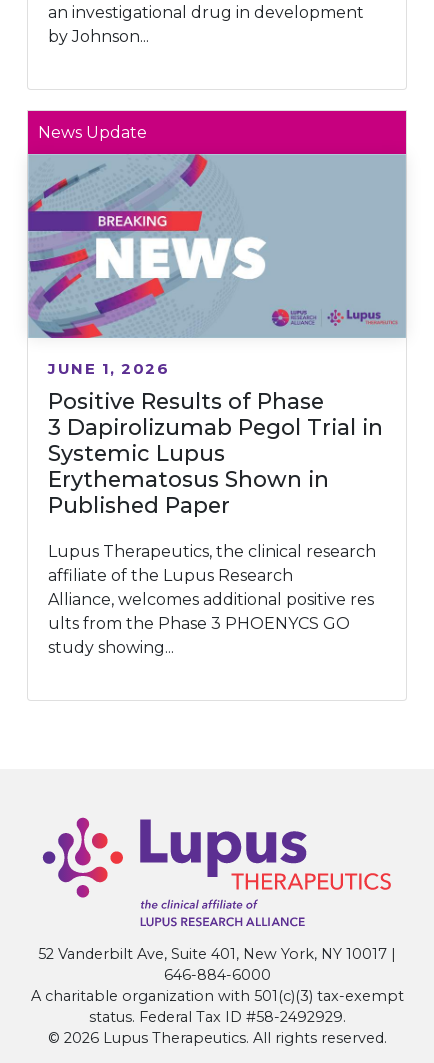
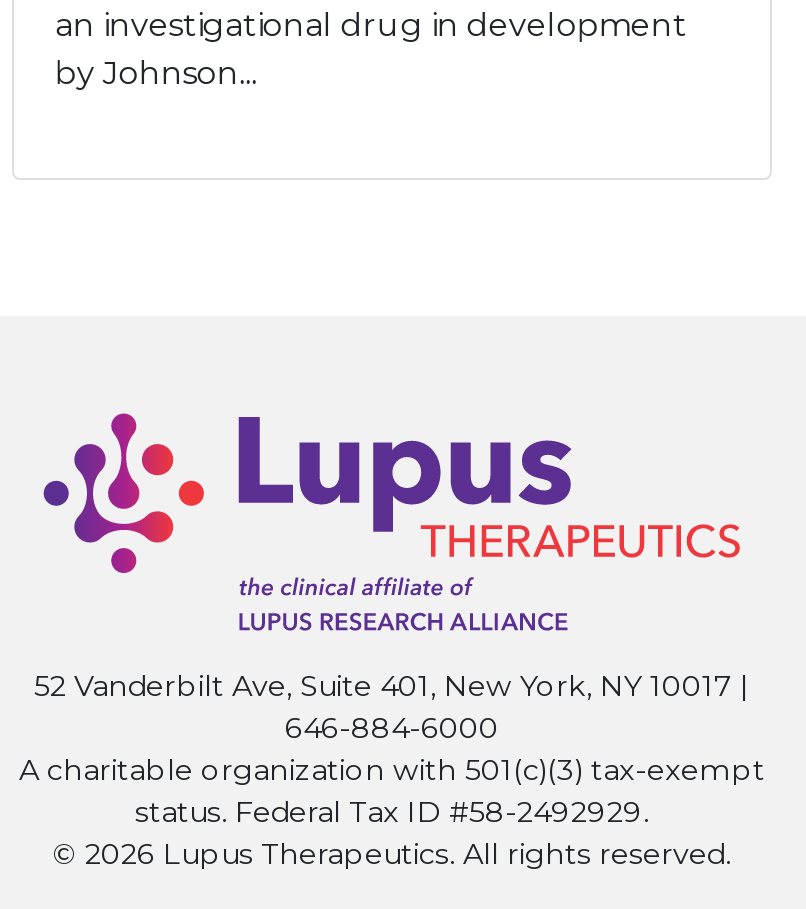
- [image]
- News Update

- JUNE 1, 2026

- Positive Results of Phase
- 3 Dapirolizumab Pegol Trial in
- Systemic Lupus
- Erythematosus Shown in
- Published Paper

- Lupus Therapeutics, the clinical research
- affiliate of the Lupus Research
- Alliance, welcomes additional positive res
- ults from the Phase 3 PHOENYCS GO
- study showing...
